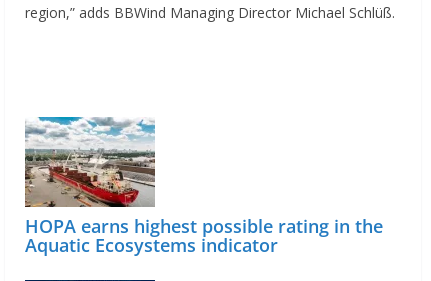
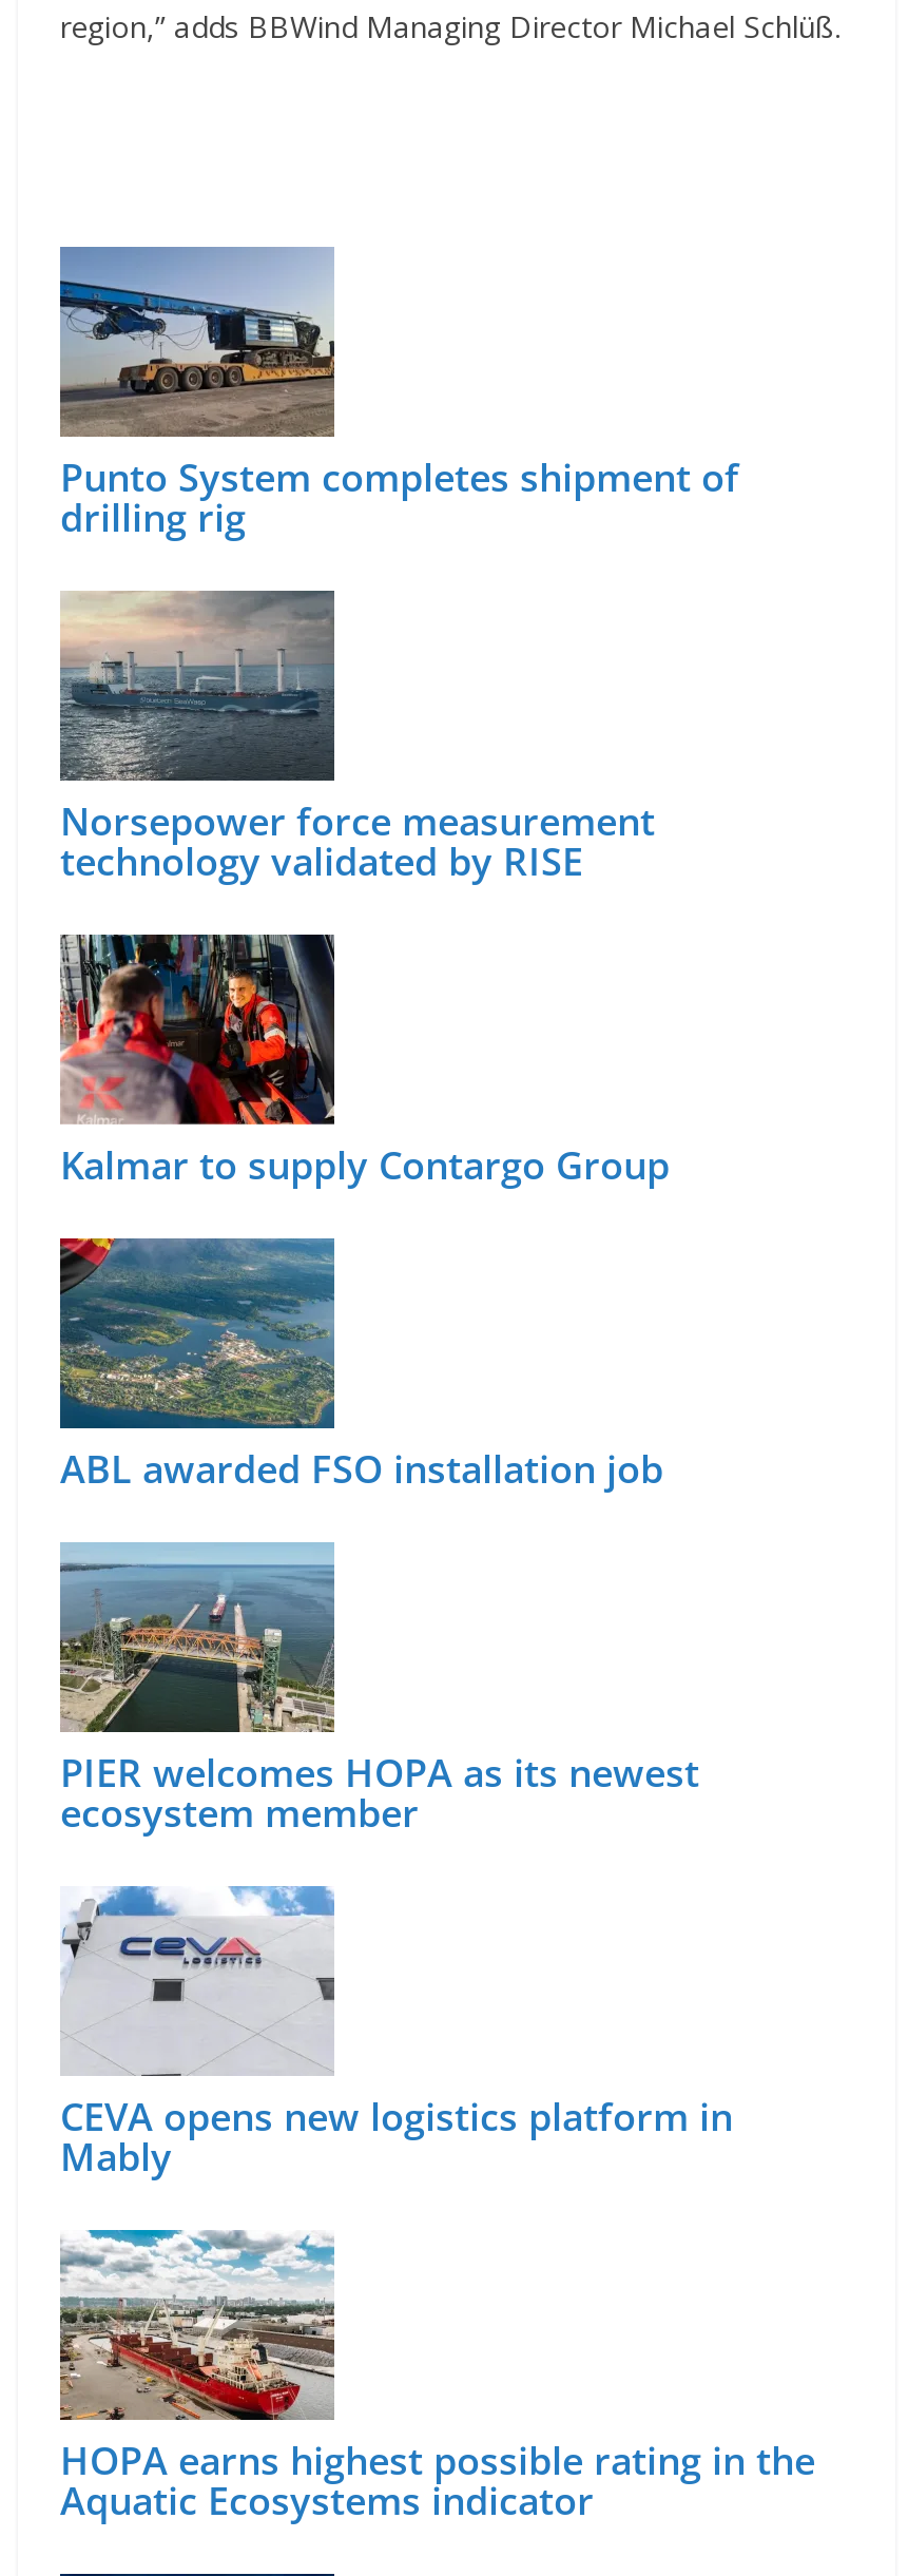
+ [image]
+ Punto System completes shipment of
+ drilling rig

+ [image]
+ Kalmar to supply Contargo Group

+ [image]
+ ABL awarded FSO installation job

+ [image]
+ PIER welcomes HOPA as its newest
+ ecosystem member

+ [image]
+ Norsepower force measurement
+ technology validated by RISE

+ [image]
+ CEVA opens new logistics platform in
+ Mably
